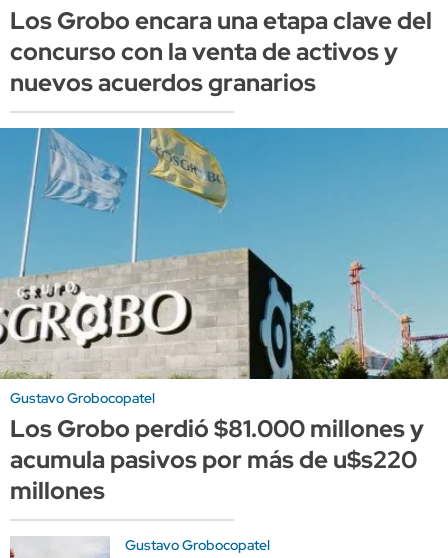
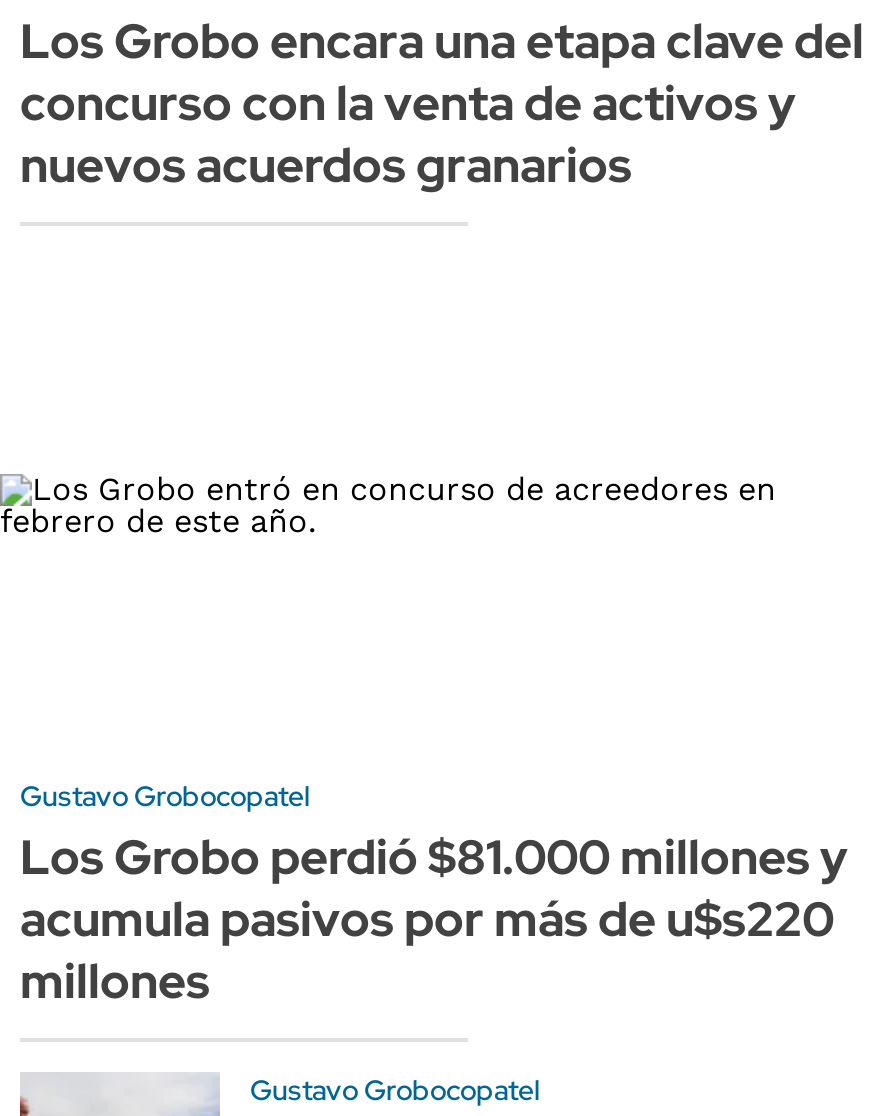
- [image]
